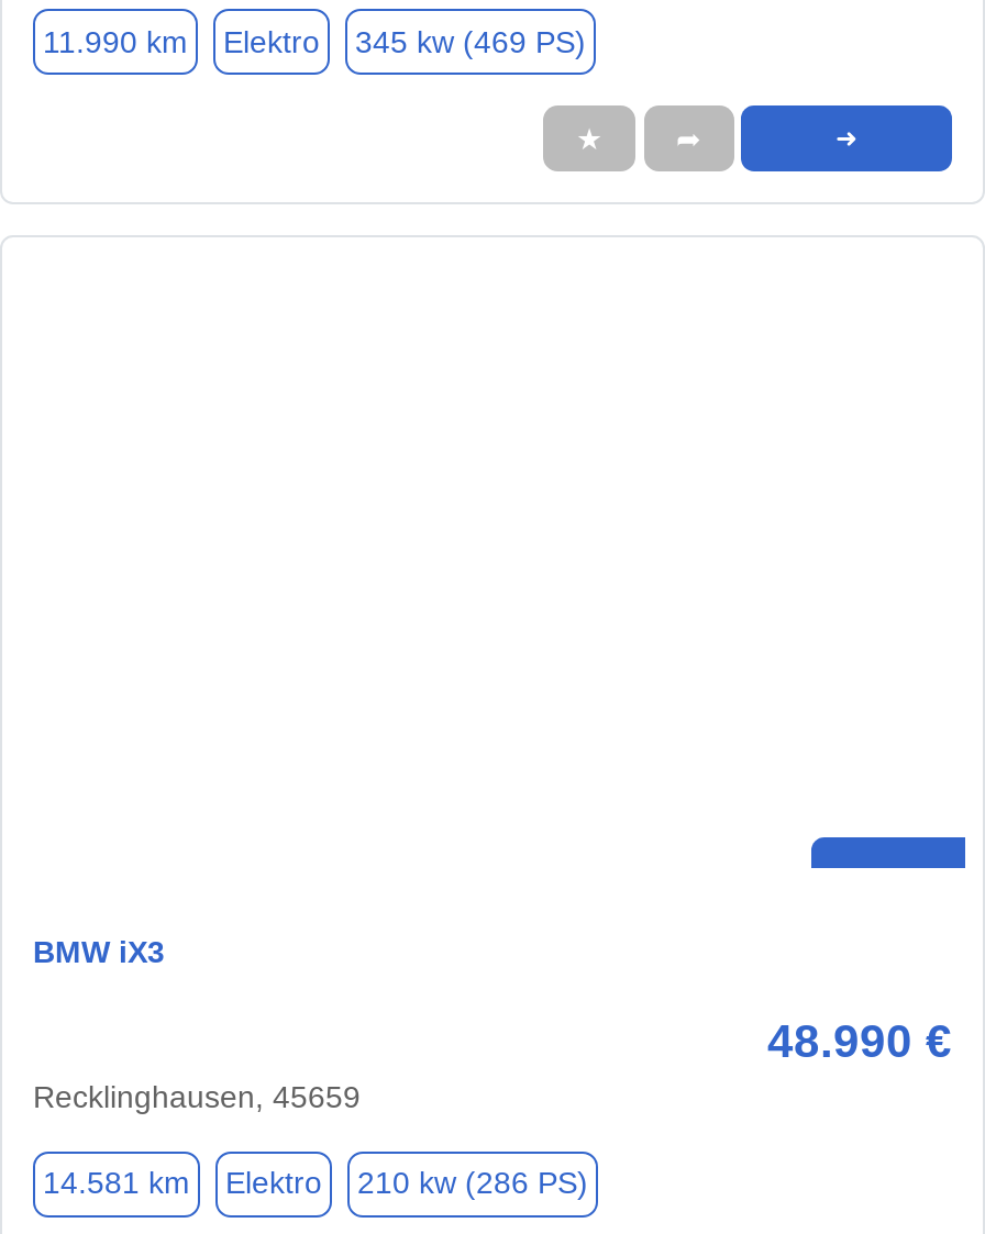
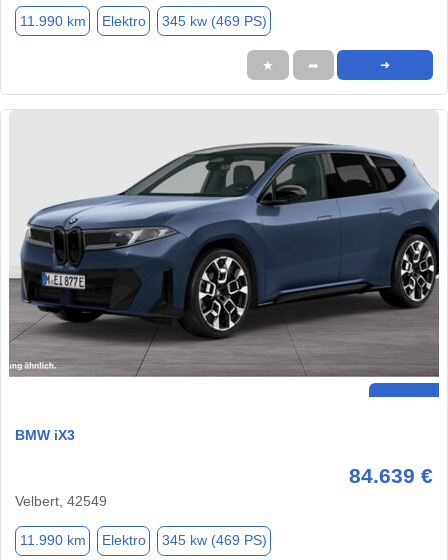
+ [image]

- 48.990 €
- Recklinghausen, 45659
+ 84.639 €
+ Velbert, 42549

- 14.581 km
+ 11.990 km

- 210 kw (286 PS)
+ 345 kw (469 PS)
